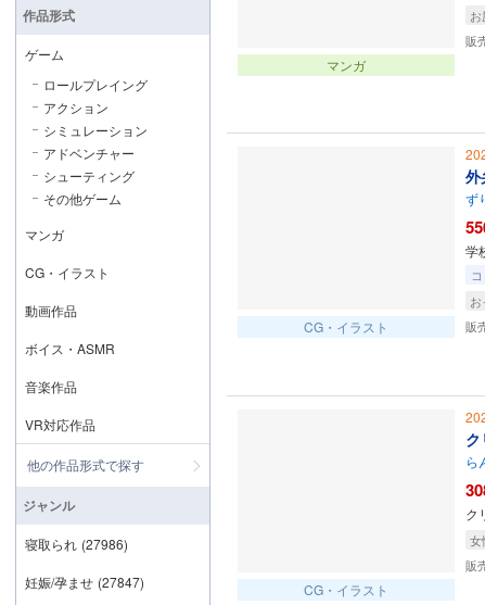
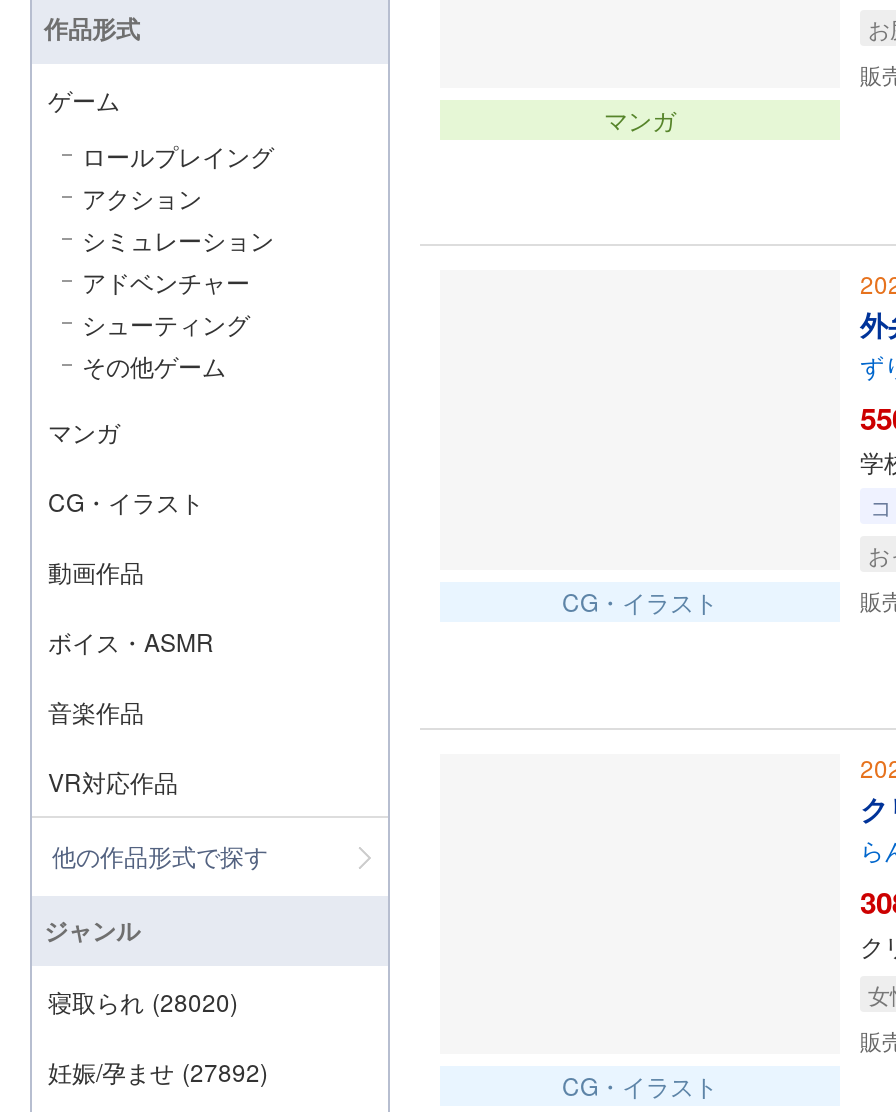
- 寝取られ (27986)
+ 寝取られ (28020)

- 妊娠/孕ませ (27847)
+ 妊娠/孕ませ (27892)
